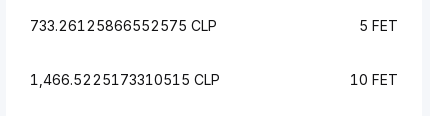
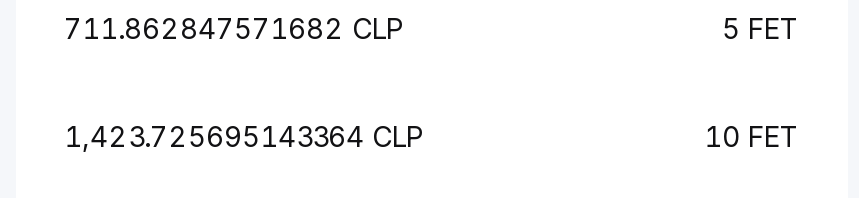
- 733.26125866552575 CLP
+ 711.862847571682 CLP

- 1,466.5225173310515 CLP
+ 1,423.725695143364 CLP
